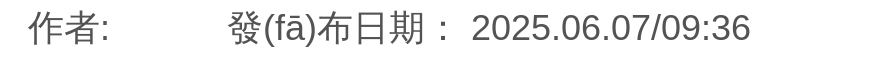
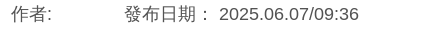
- 發(fā)布日期： 2025.06.07/09:36
+ 發布日期： 2025.06.07/09:36
